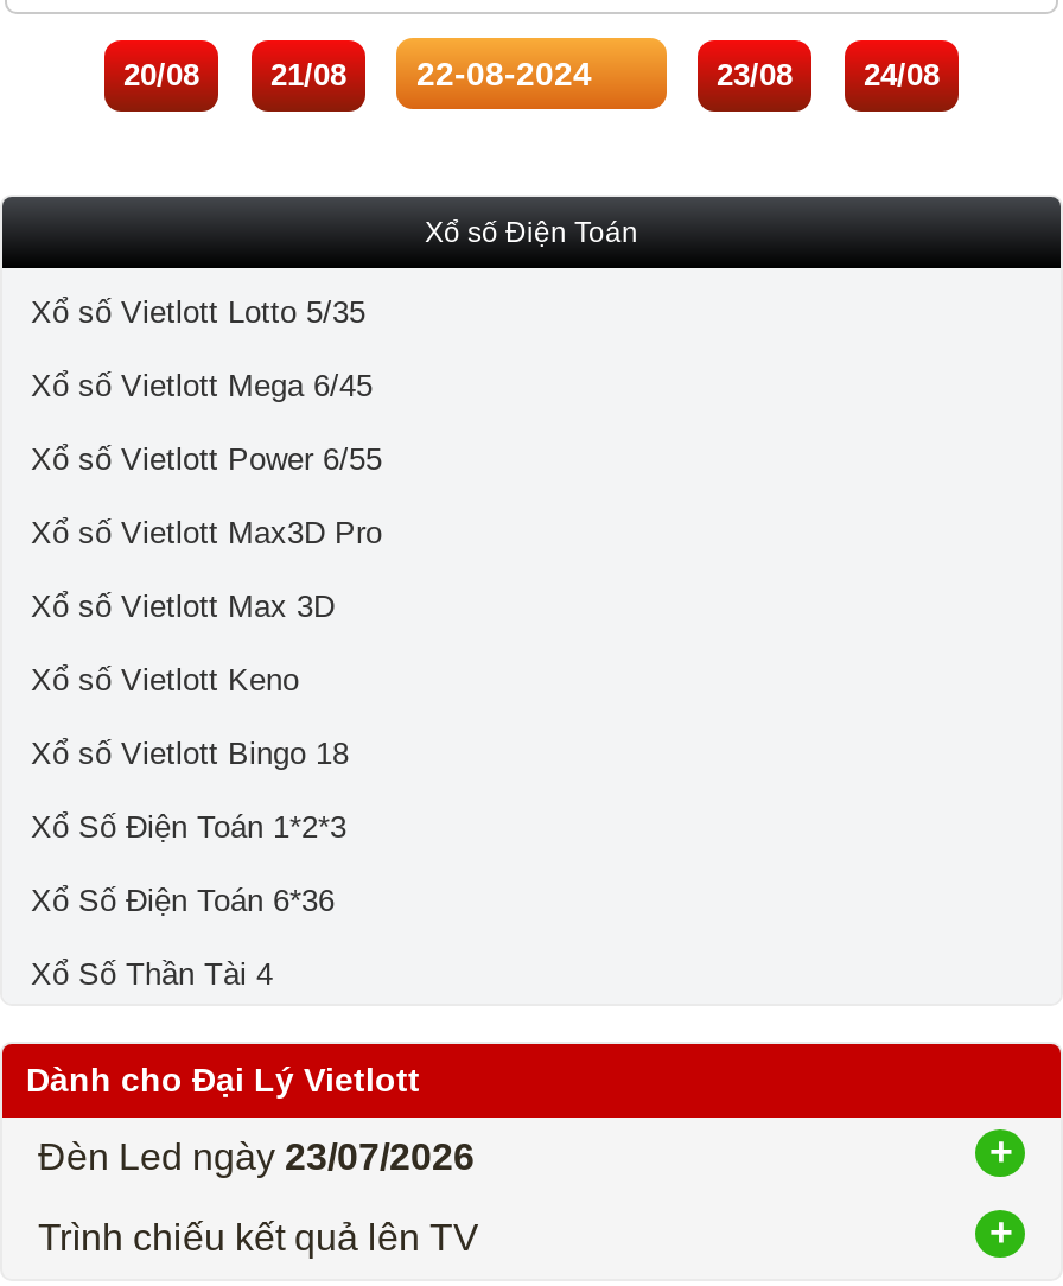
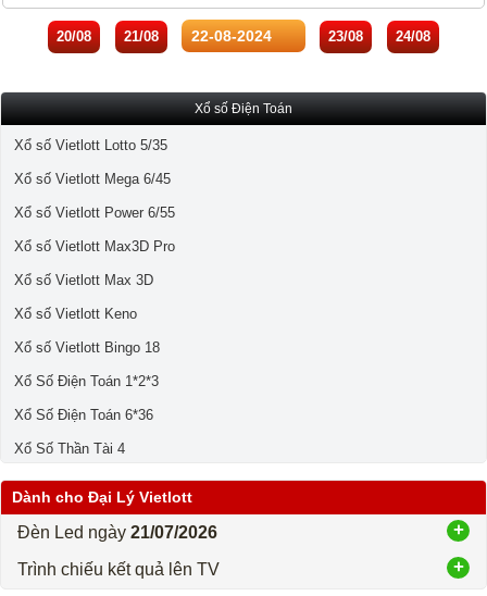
- Đèn Led ngày 23/07/2026
+ Đèn Led ngày 21/07/2026
